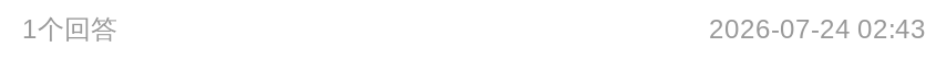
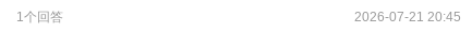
- 2026-07-24 02:43
+ 2026-07-21 20:45
